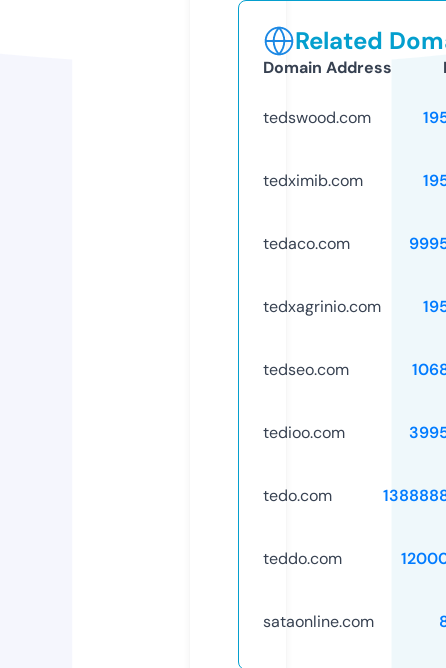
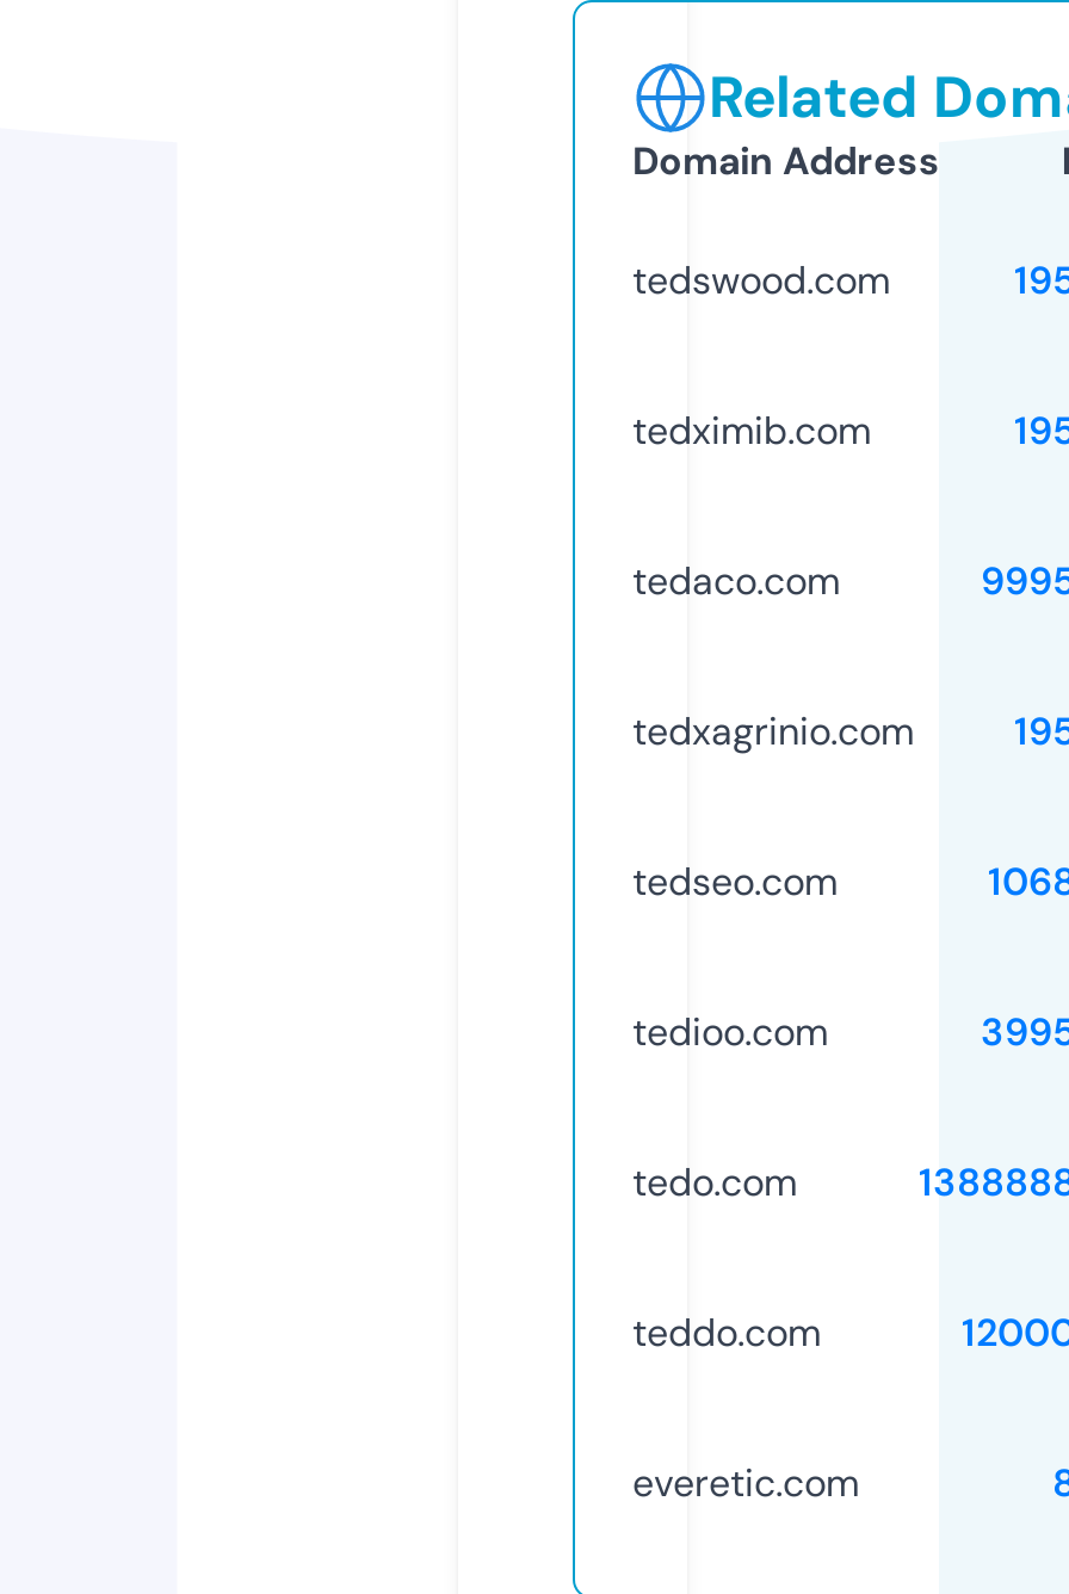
- sataonline.com
+ everetic.com
